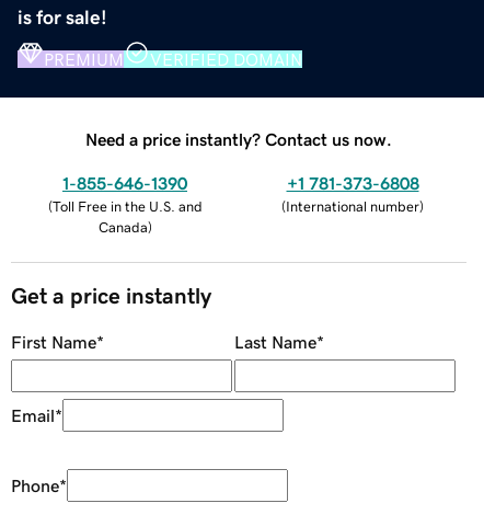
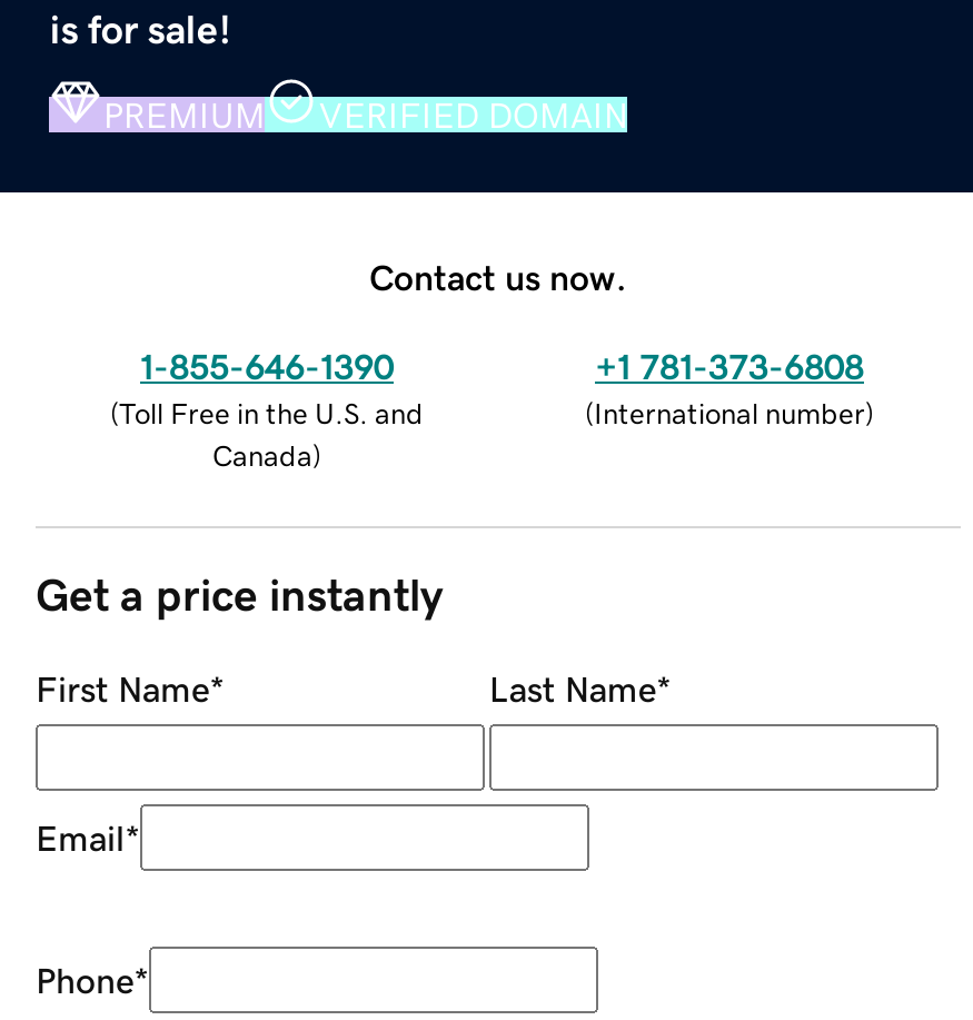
- Need a price instantly? Contact us now.
+ Contact us now.
